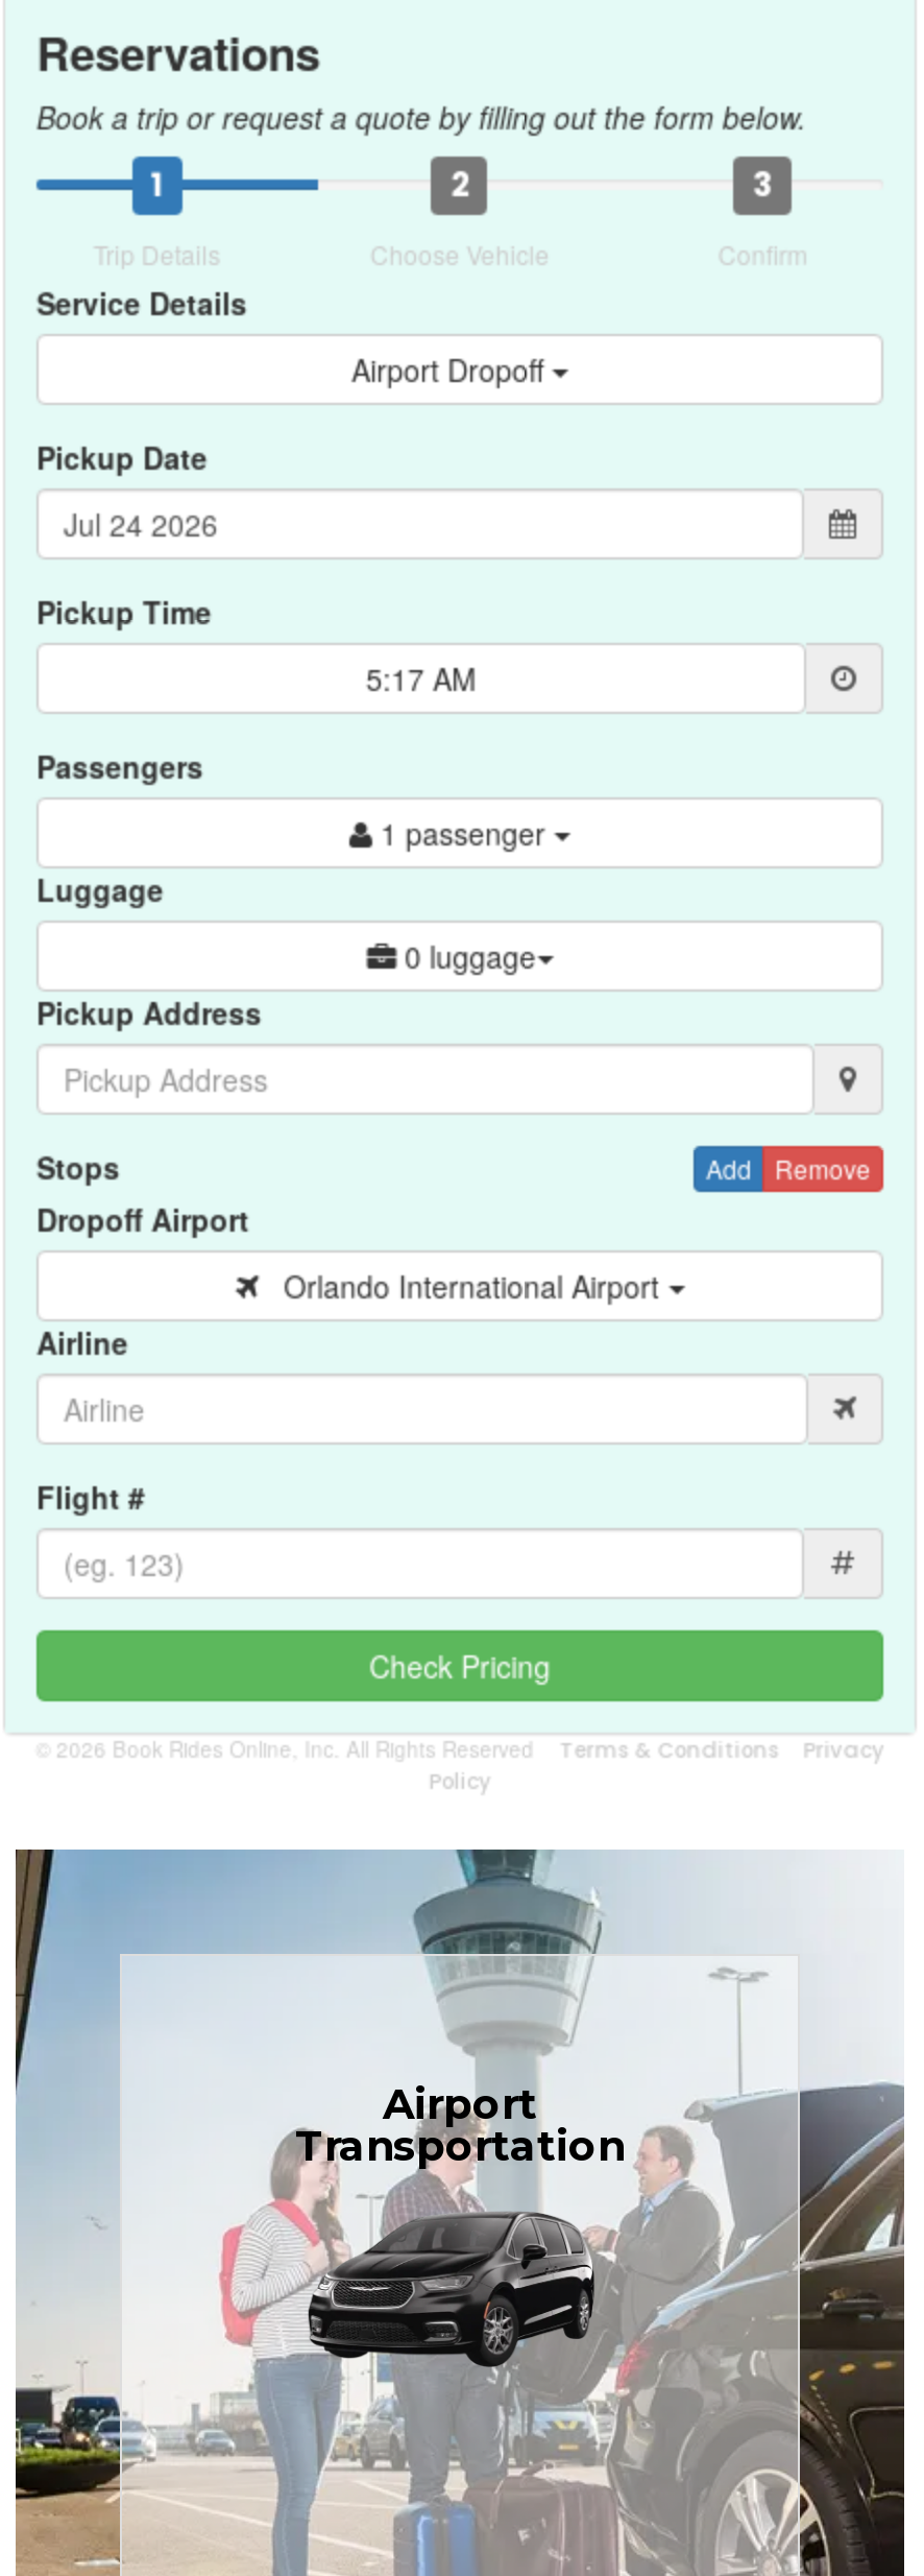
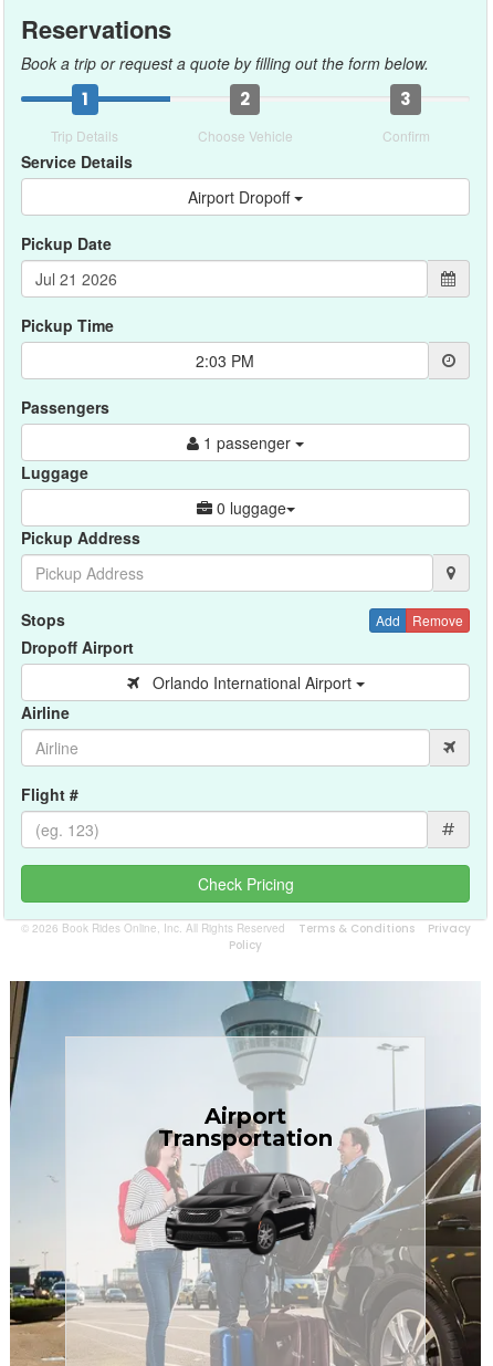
- 5:17 AM
+ 2:03 PM
